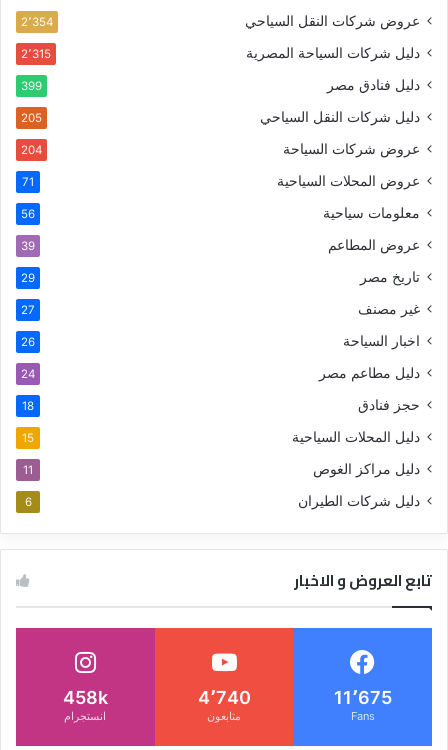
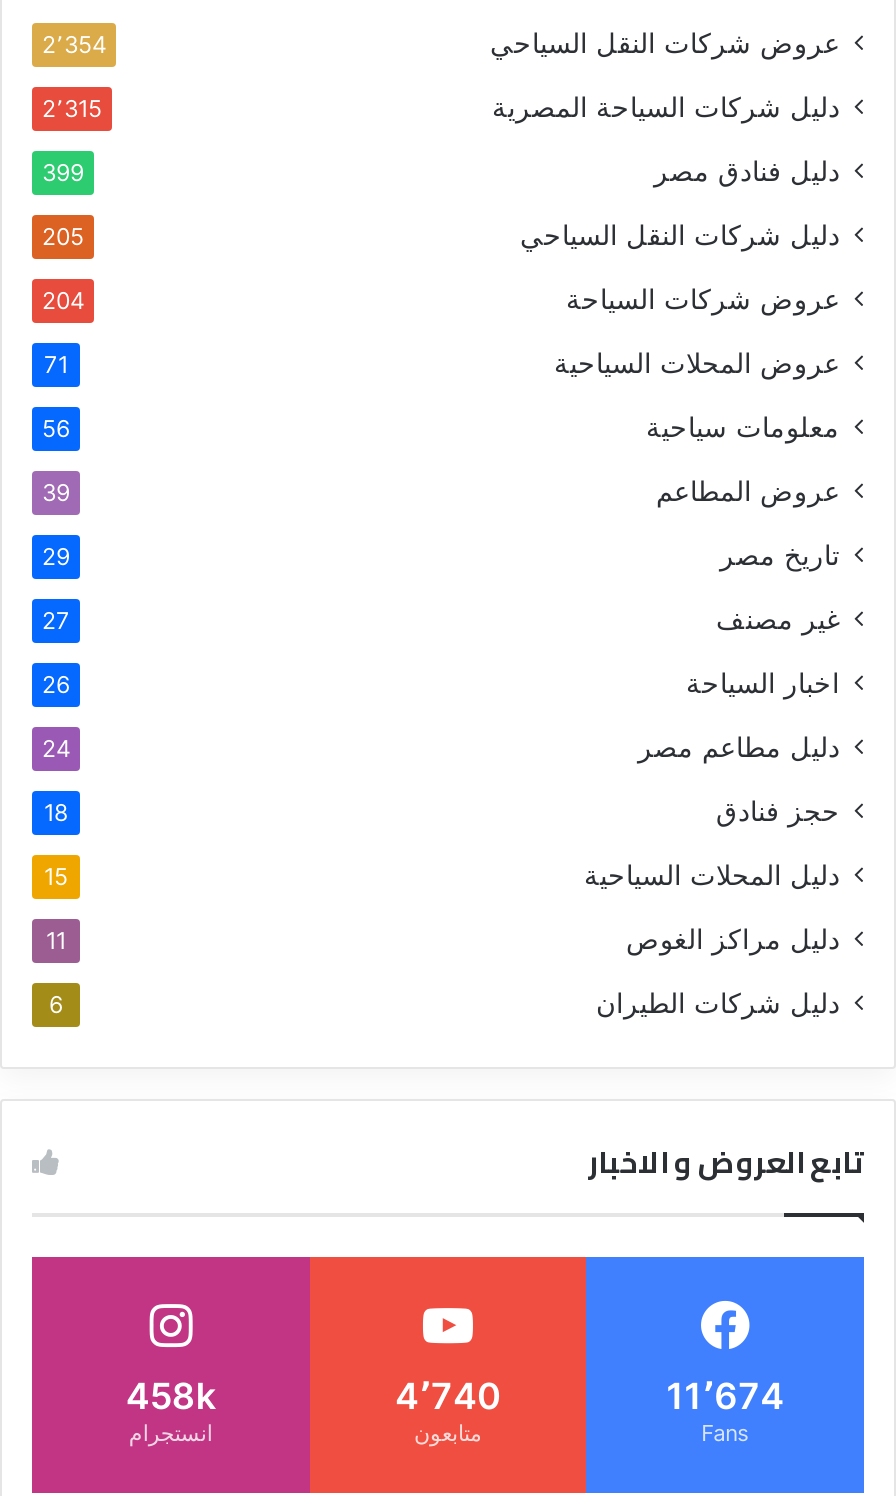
- 11٬675
+ 11٬674
